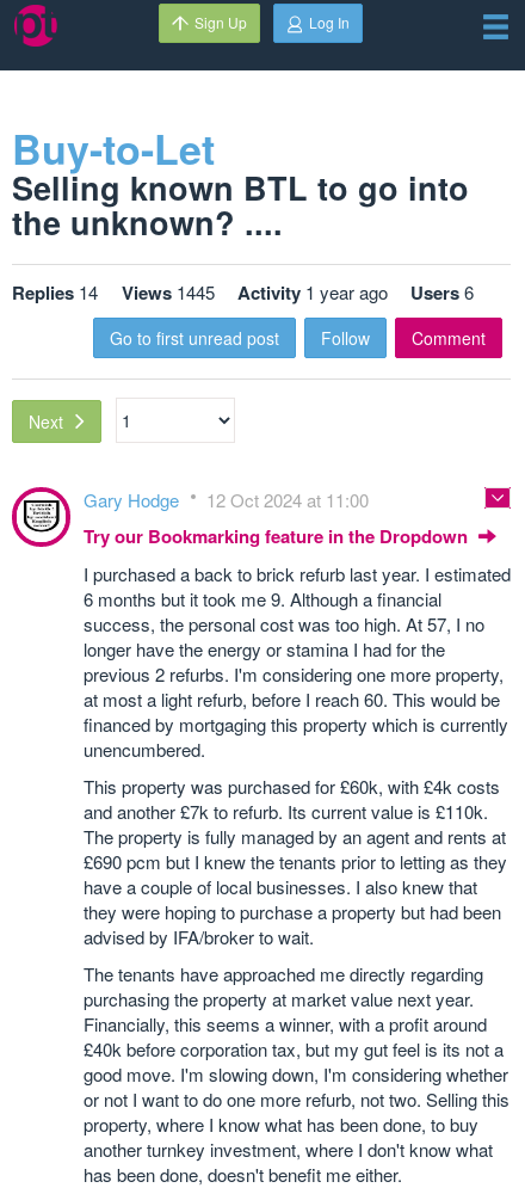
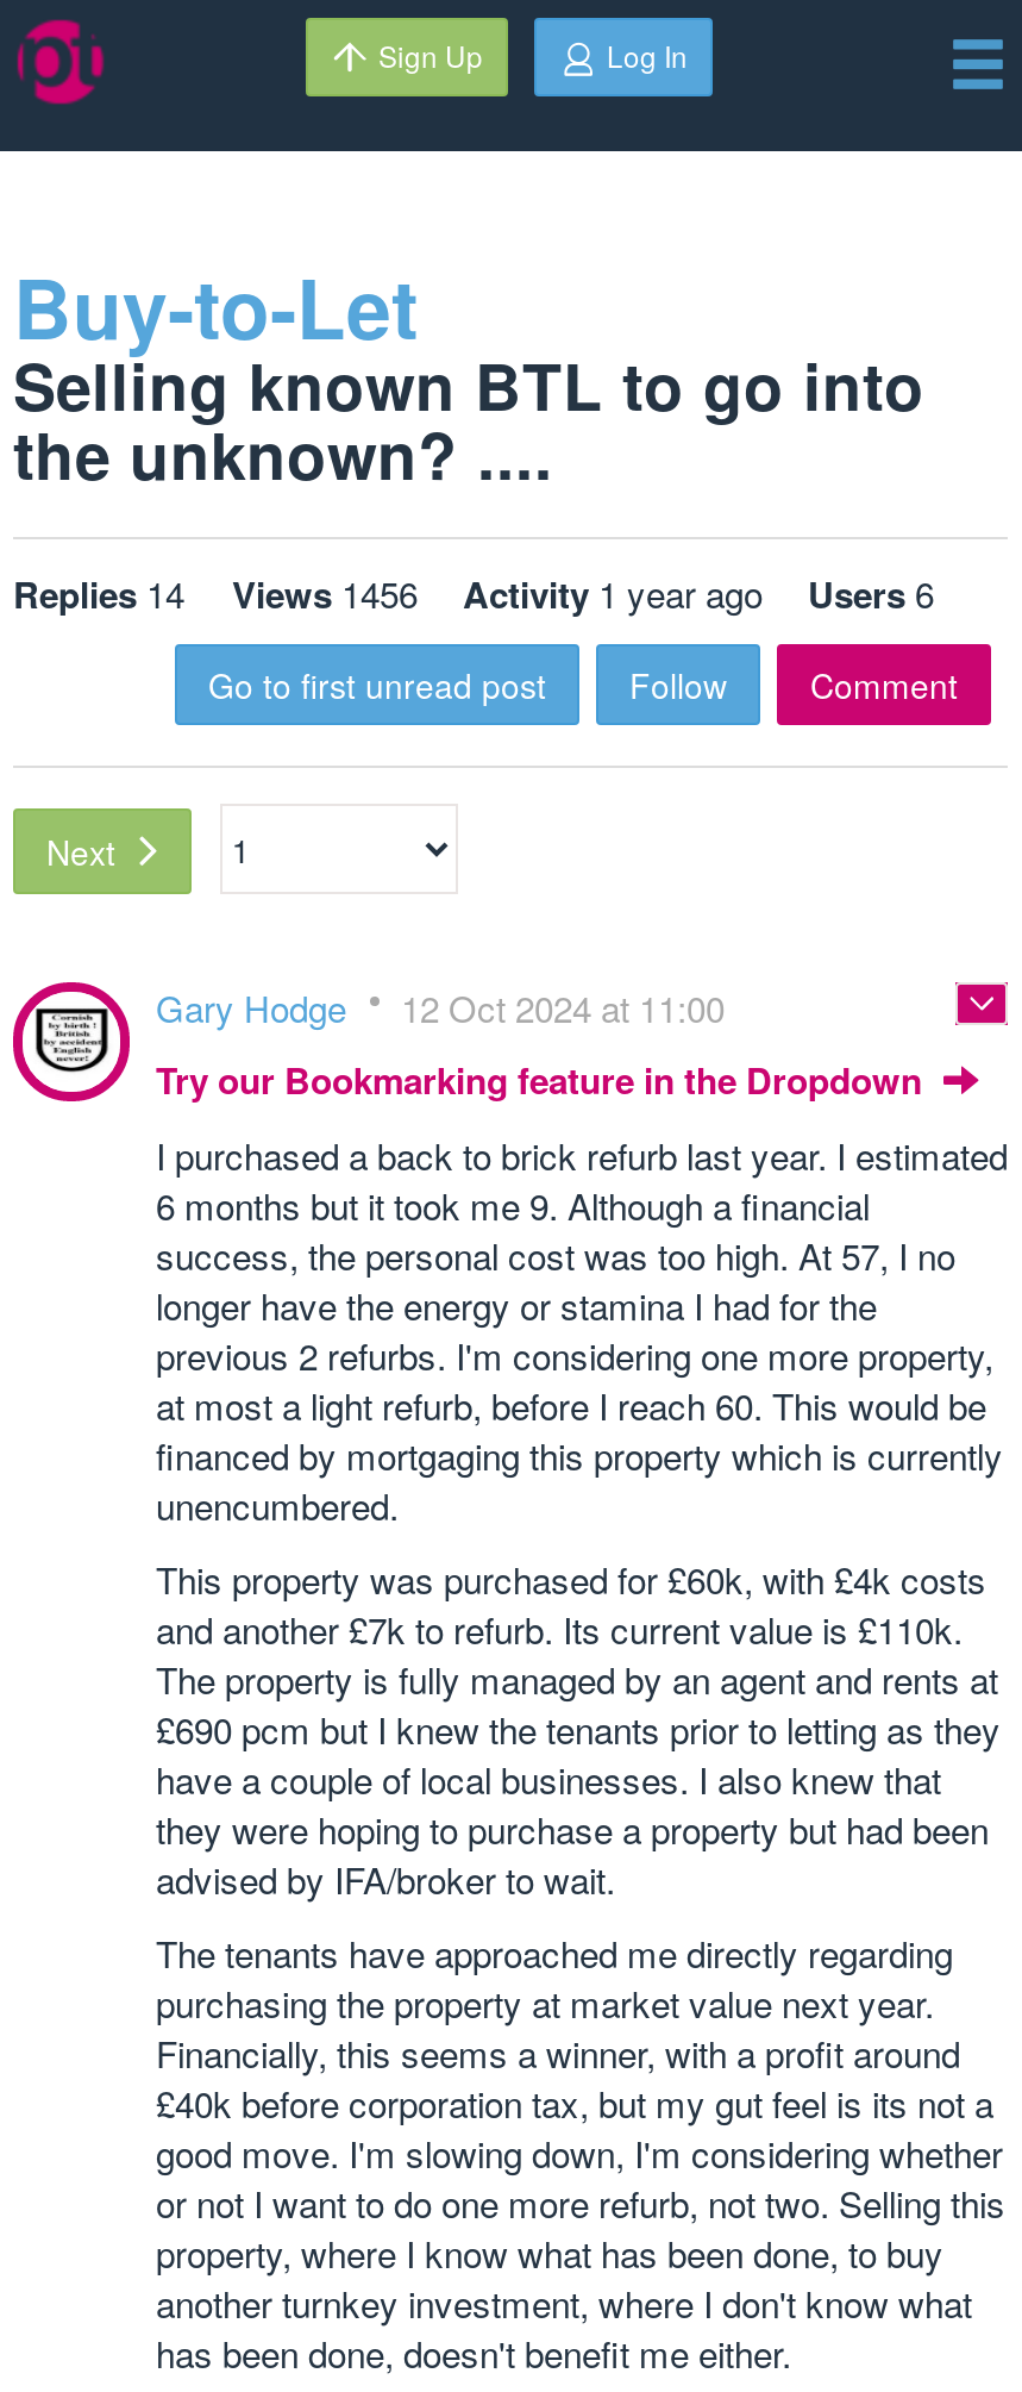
- Replies 14 Views 1445 Activity 1 year ago Users 6
+ Replies 14 Views 1456 Activity 1 year ago Users 6
